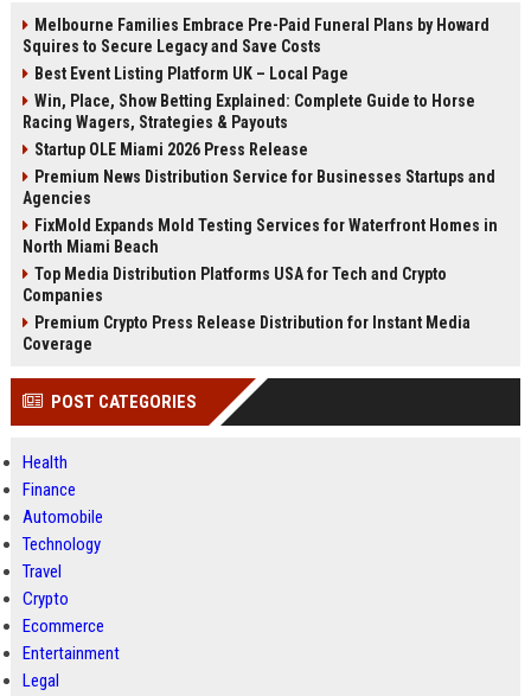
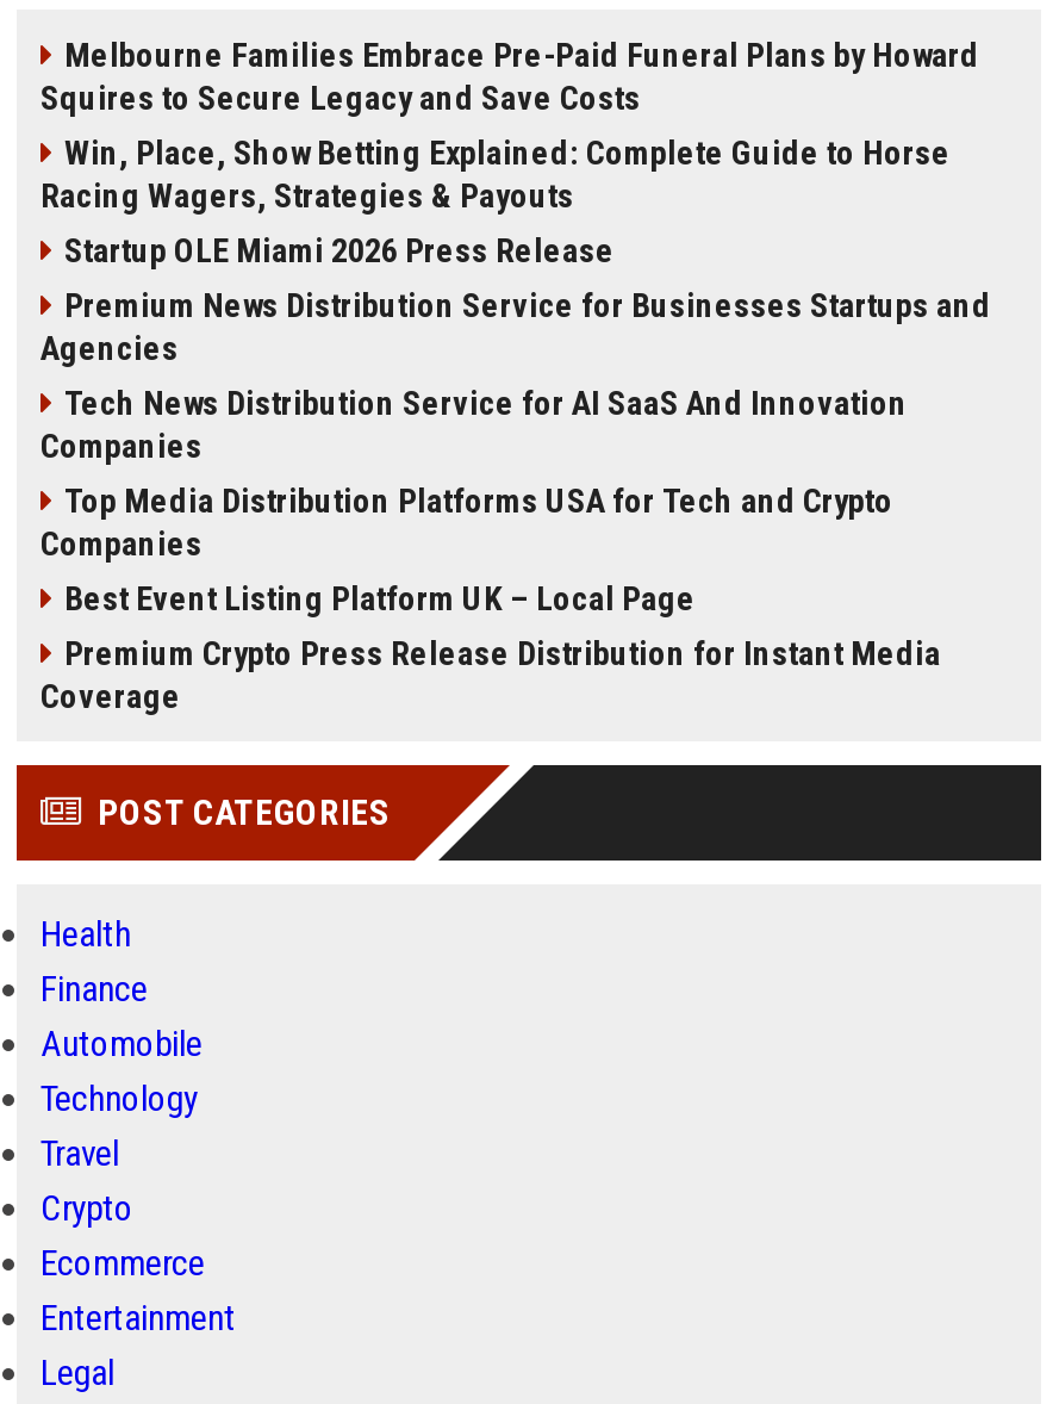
moved down: Best Event Listing Platform UK – Local Page

moved up: Win, Place, Show Betting Explained: Complete Guide to Horse | Racing Wagers, Strategies & Payouts | Startup OLE Miami 2026 Press Release | Premium News Distribution Service for Businesses Startups and | Agencies

- FixMold Expands Mold Testing Services for Waterfront Homes in
- North Miami Beach
+ Tech News Distribution Service for AI SaaS And Innovation
+ Companies

moved up: Top Media Distribution Platforms USA for Tech and Crypto | Companies
